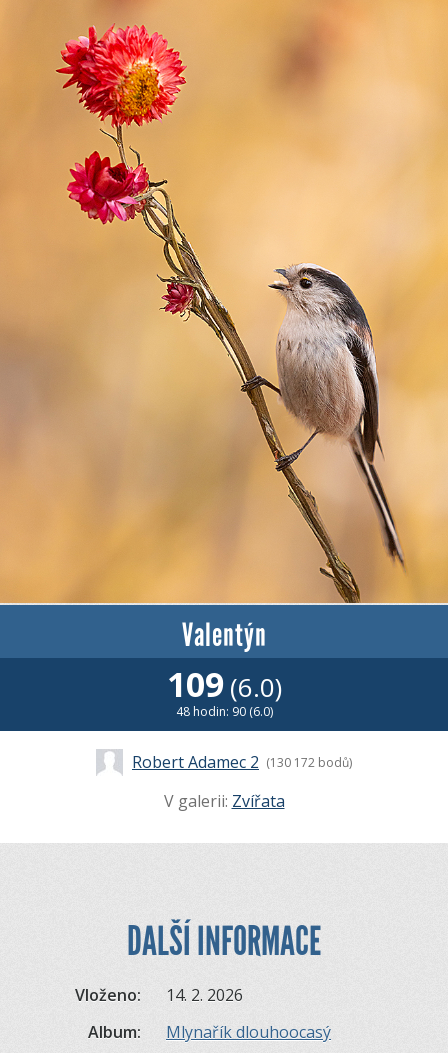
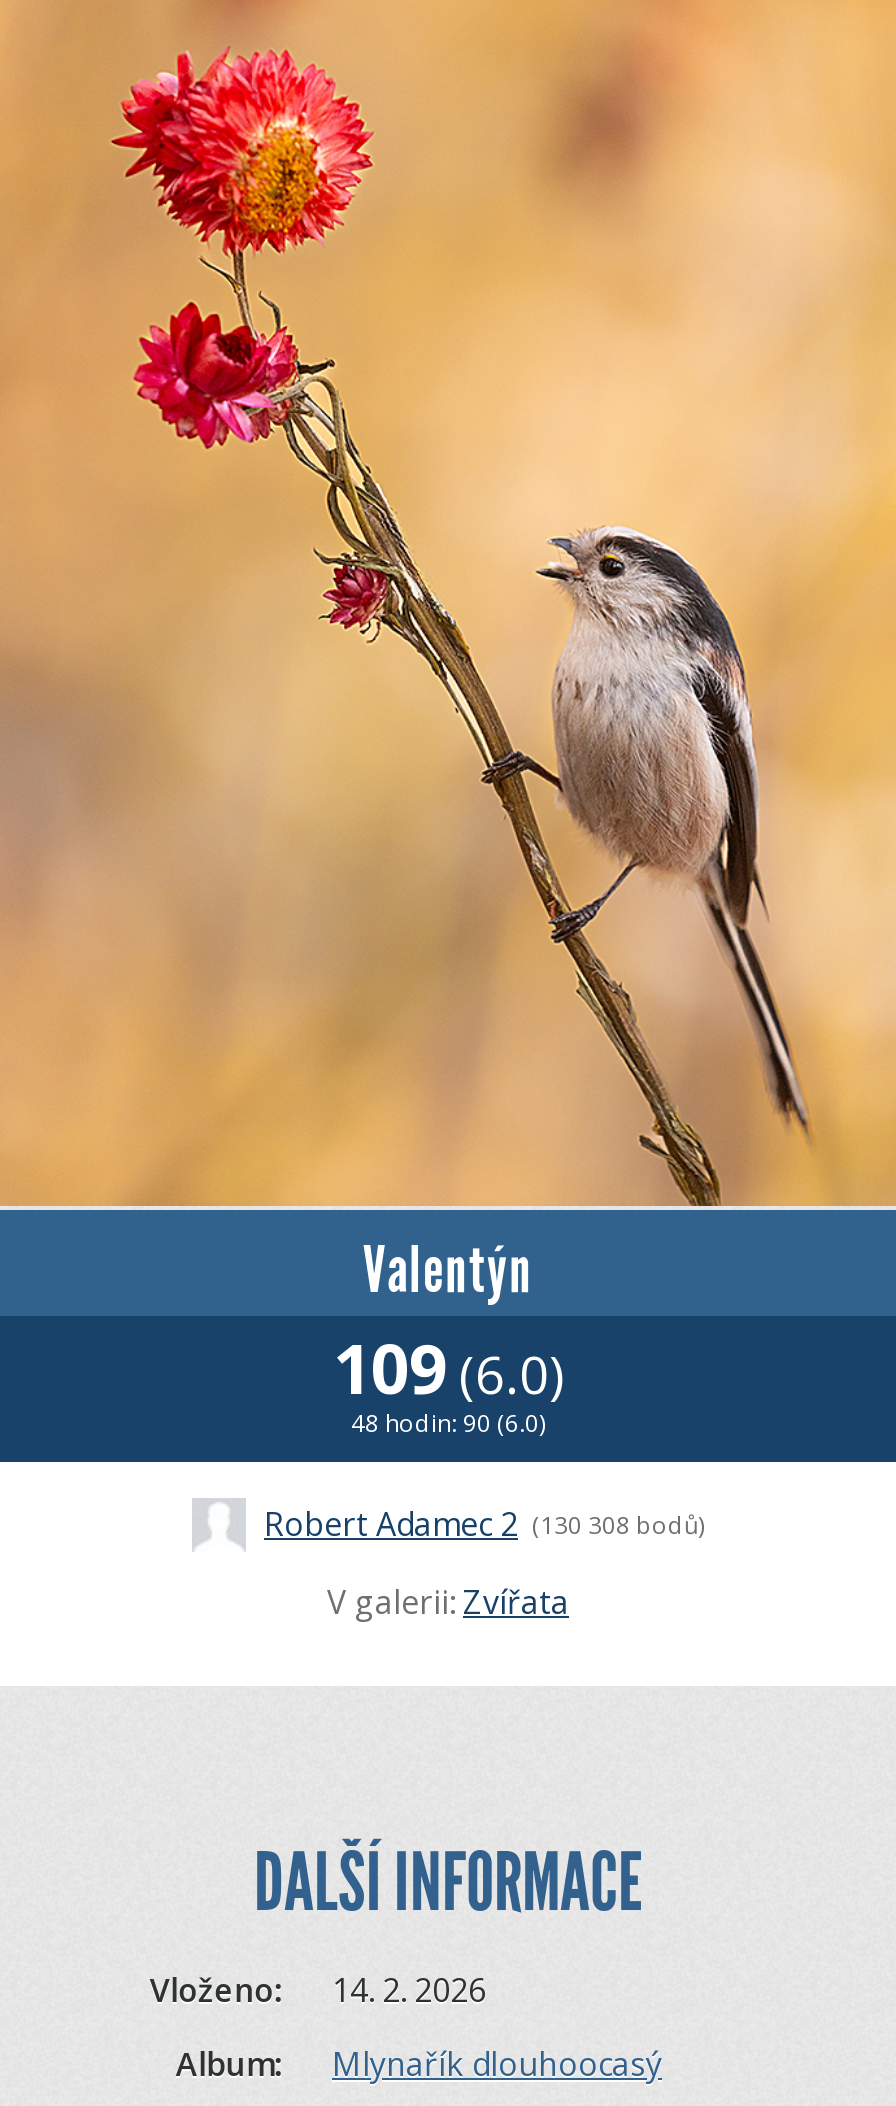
- Robert Adamec 2 (130 172 bodů)
+ Robert Adamec 2 (130 308 bodů)
